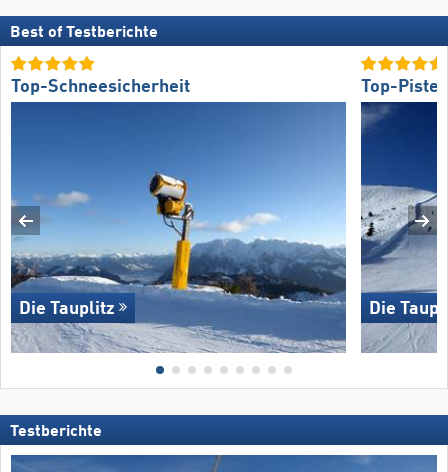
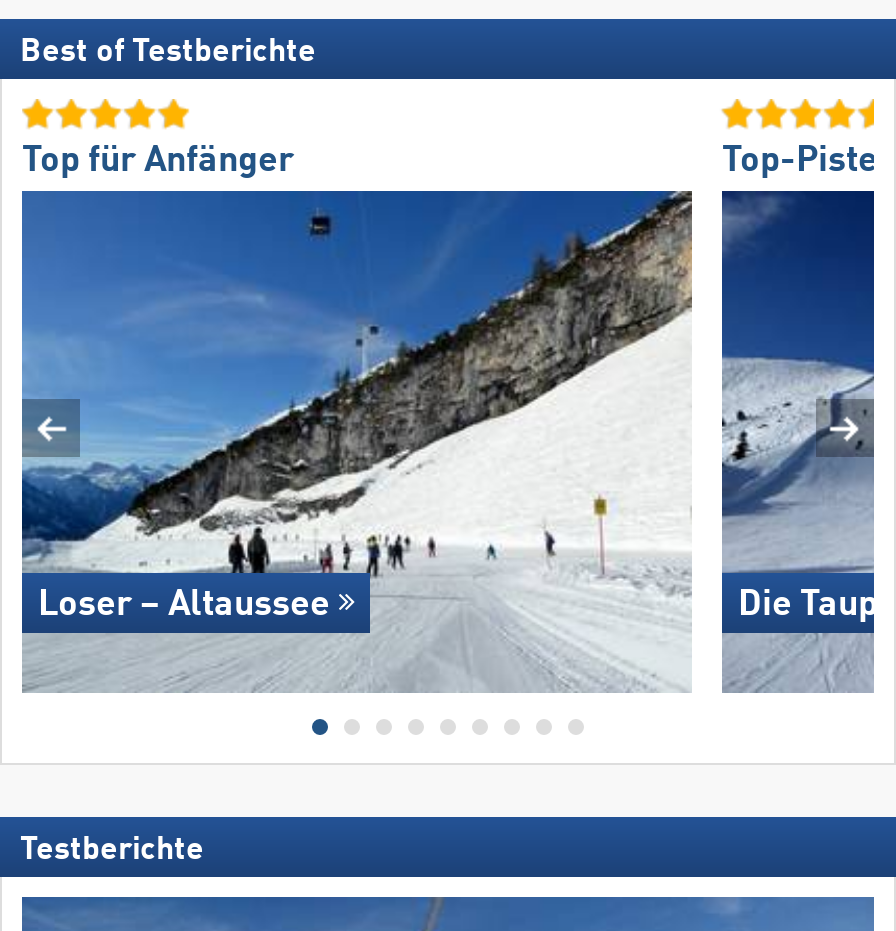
- Top-Schneesicherheit
+ Top für Anfänger

- [image]
- Die Tauplitz
+ [image]
+ Loser – Altaussee
